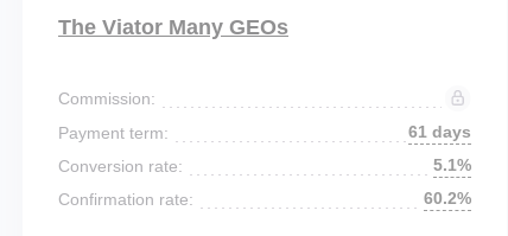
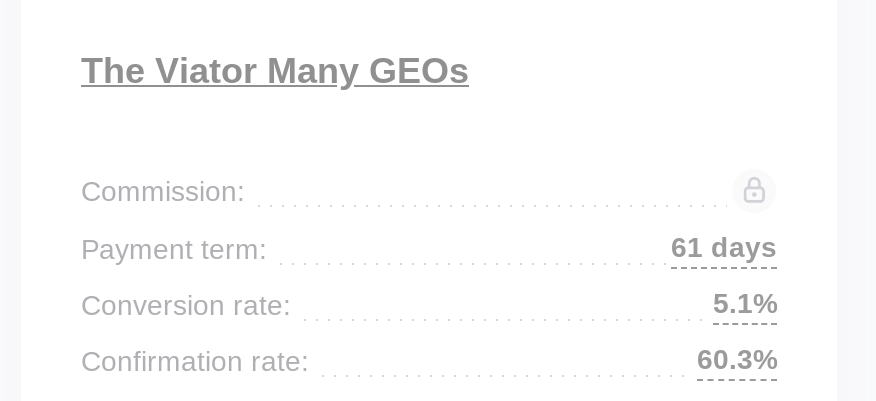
- 60.2%
+ 60.3%
